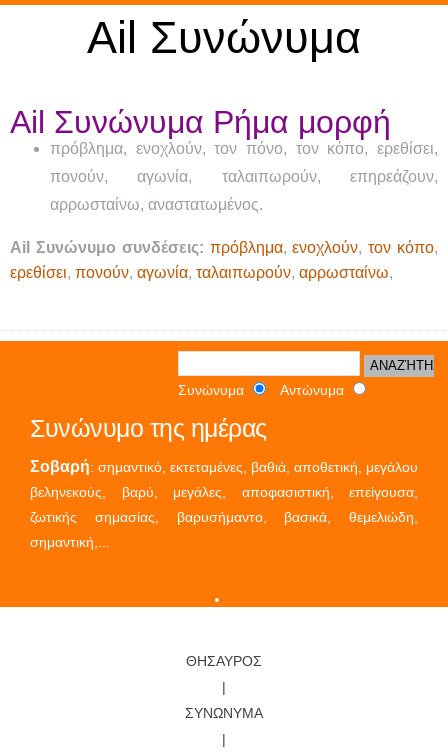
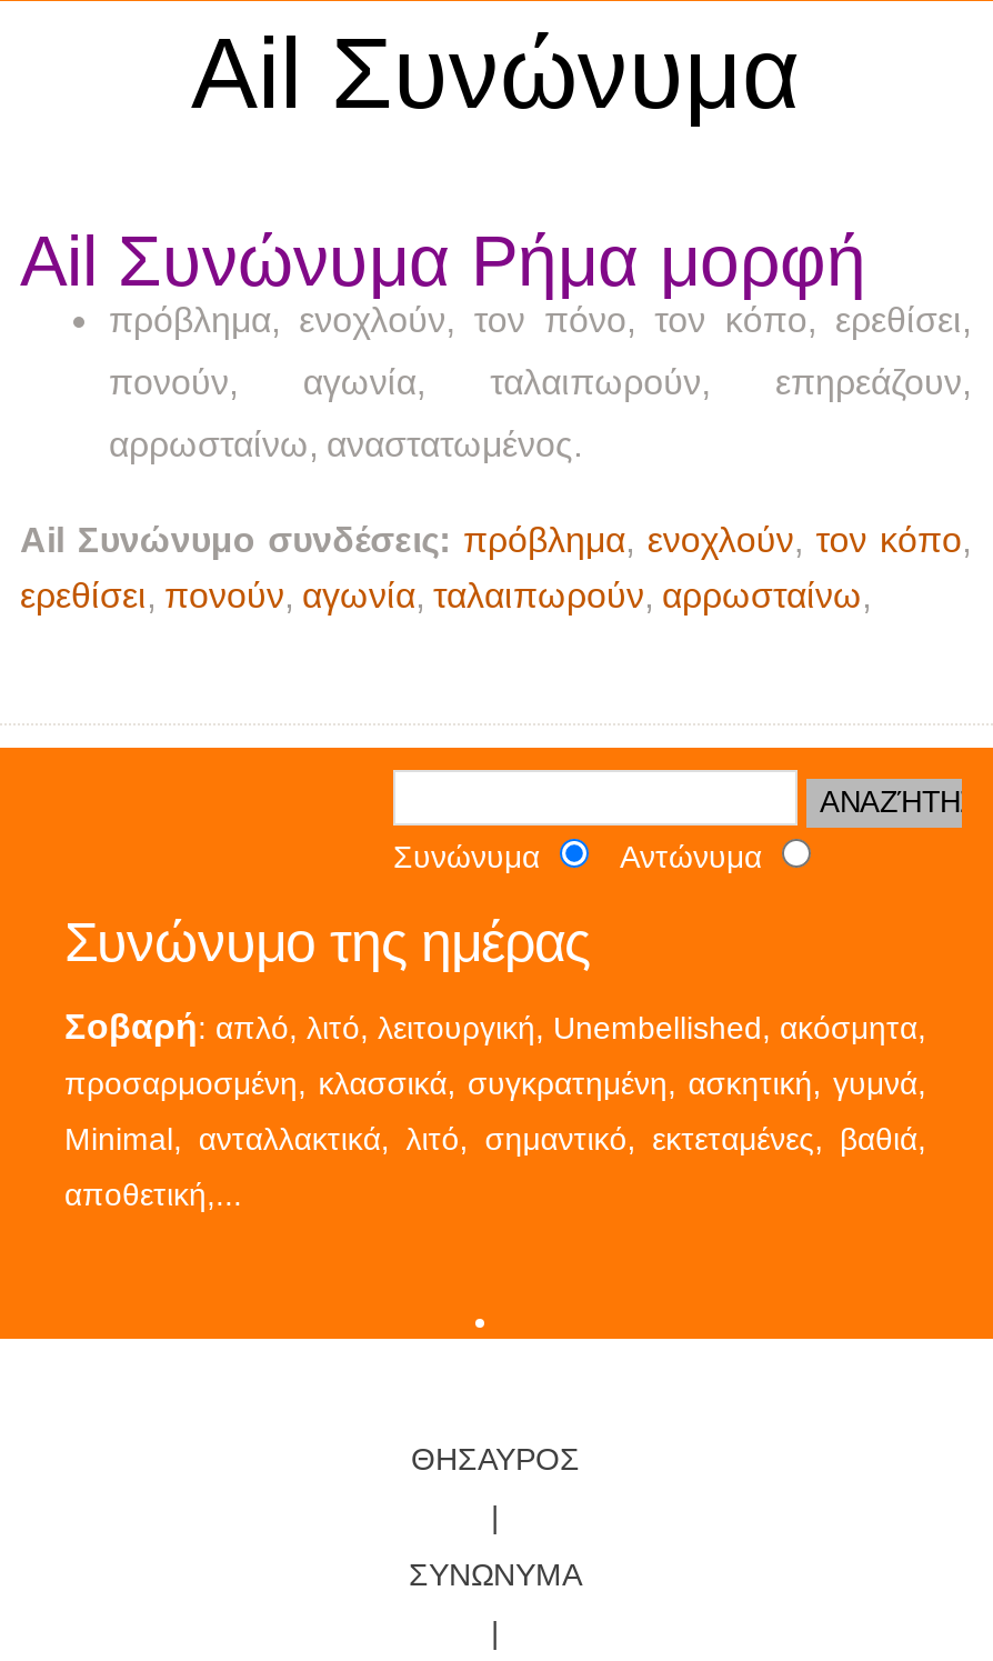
- Σοβαρή: σημαντικό, εκτεταμένες, βαθιά, αποθετική, μεγάλου
+ Σοβαρή: απλό, λιτό, λειτουργική, Unembellished, ακόσμητα,

- βεληνεκούς, βαρύ, μεγάλες, αποφασιστική, επείγουσα,
+ προσαρμοσμένη, κλασσικά, συγκρατημένη, ασκητική, γυμνά,

- ζωτικής σημασίας, βαρυσήμαντο, βασικά, θεμελιώδη,
+ Minimal, ανταλλακτικά, λιτό, σημαντικό, εκτεταμένες, βαθιά,

- σημαντική,...
+ αποθετική,...
